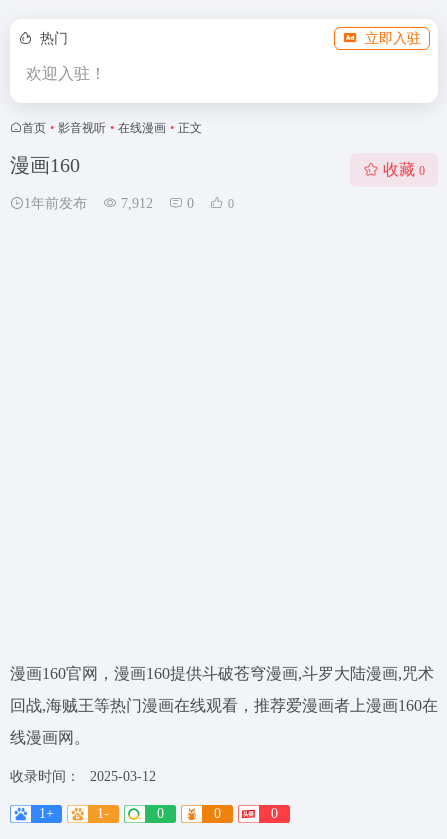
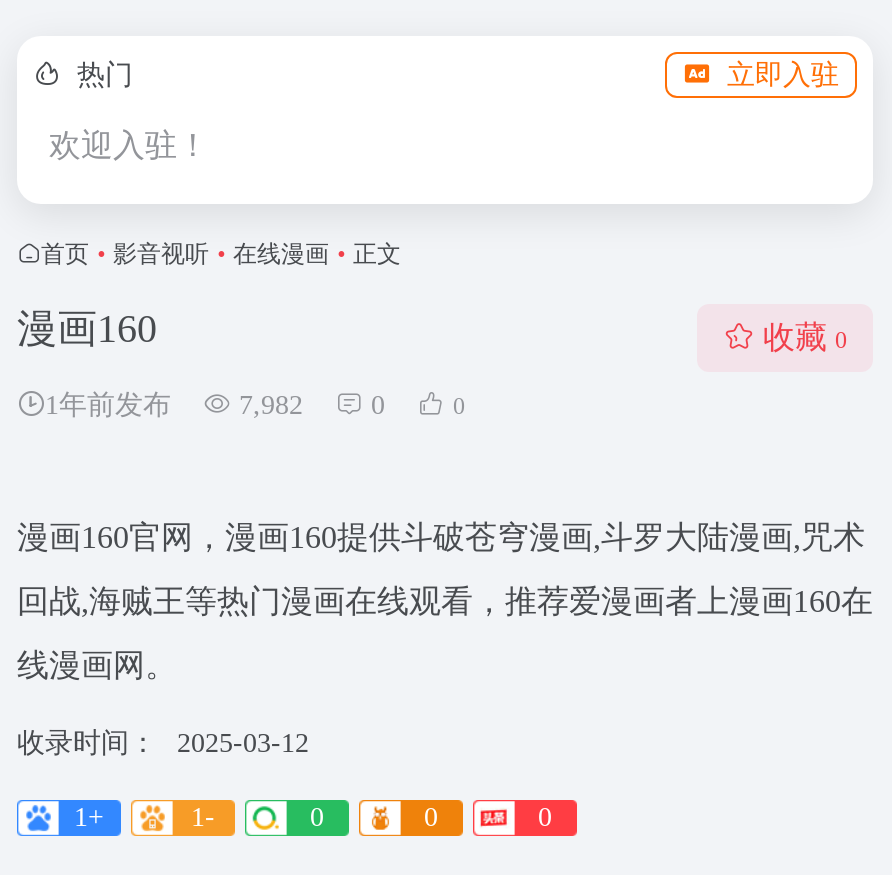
- 1年前发布 7,912 0
+ 1年前发布 7,982 0
